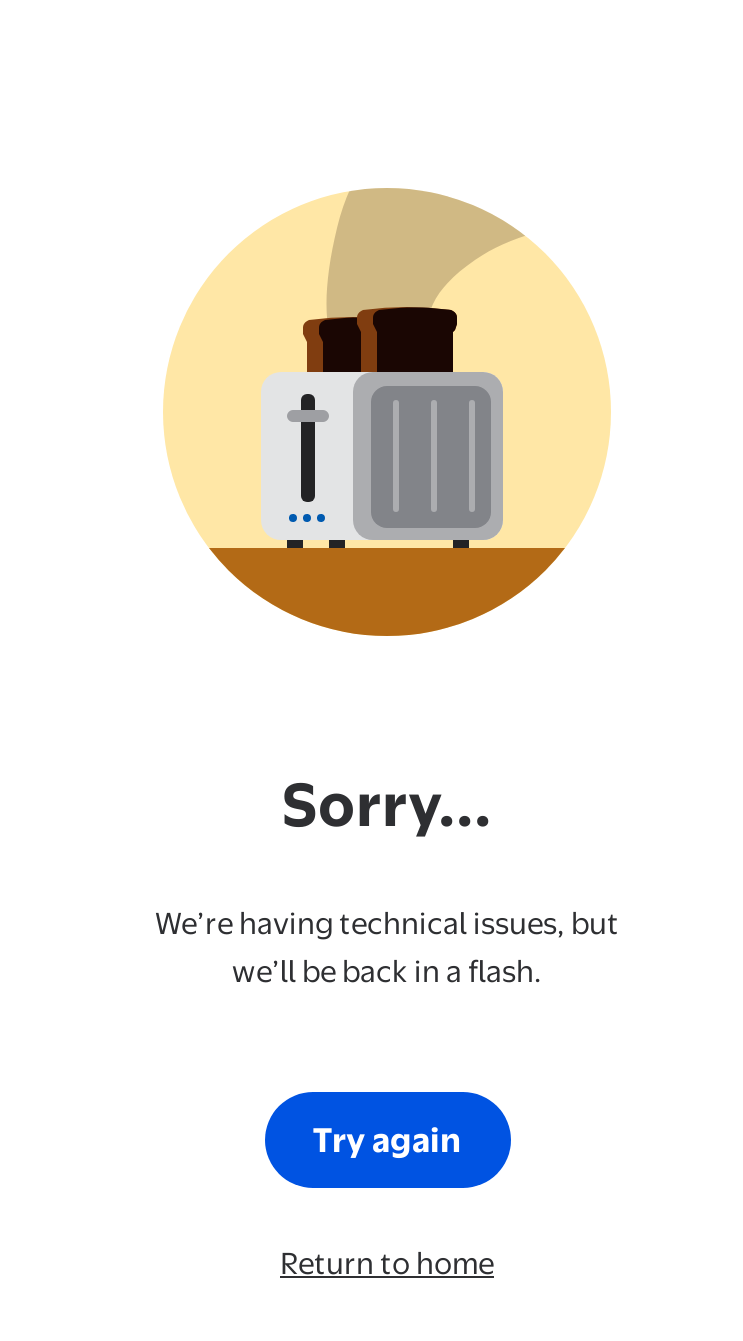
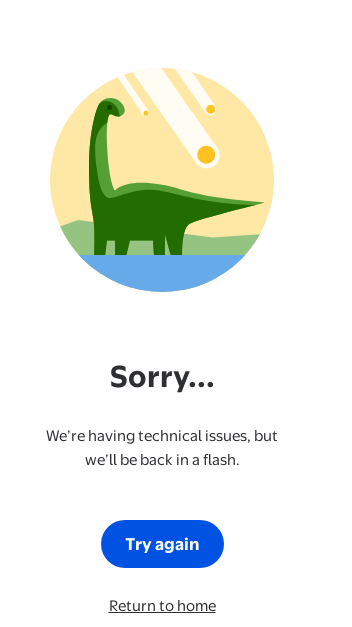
- [image]
+ [image]
